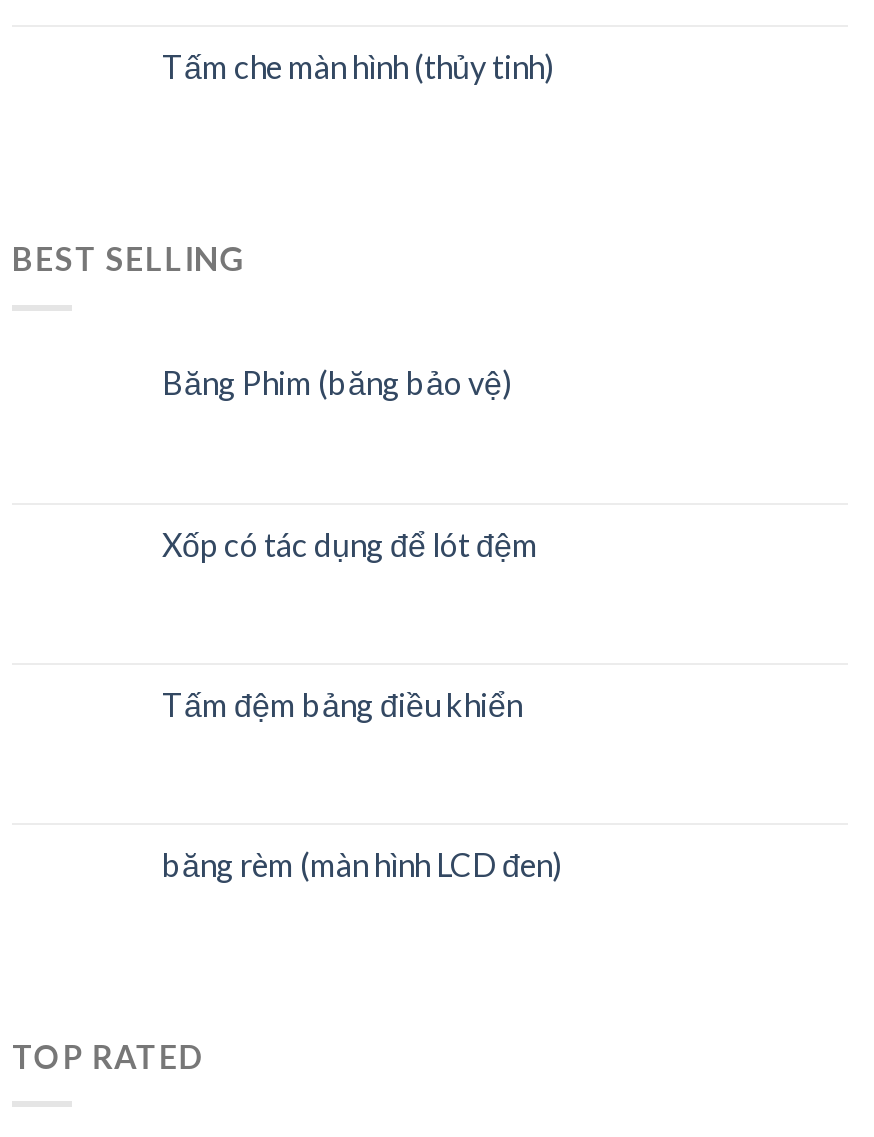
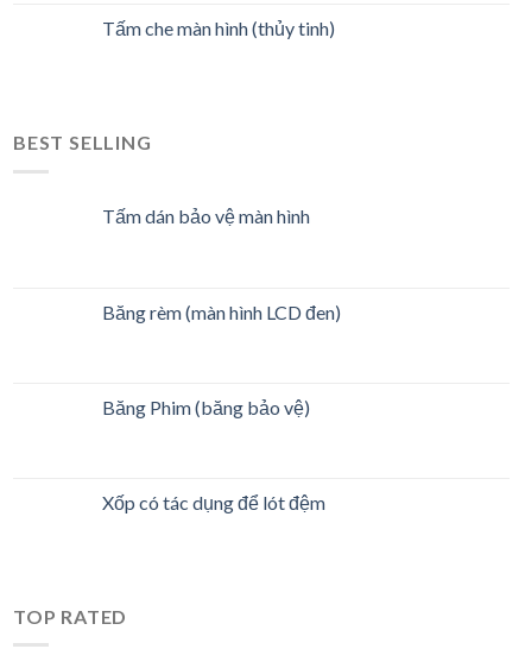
+ Tấm dán bảo vệ màn hình

+ Băng rèm (màn hình LCD đen)

moved down: Băng Phim (băng bảo vệ) | Xốp có tác dụng để lót đệm

- Tấm đệm bảng điều khiển

- băng rèm (màn hình LCD đen)
